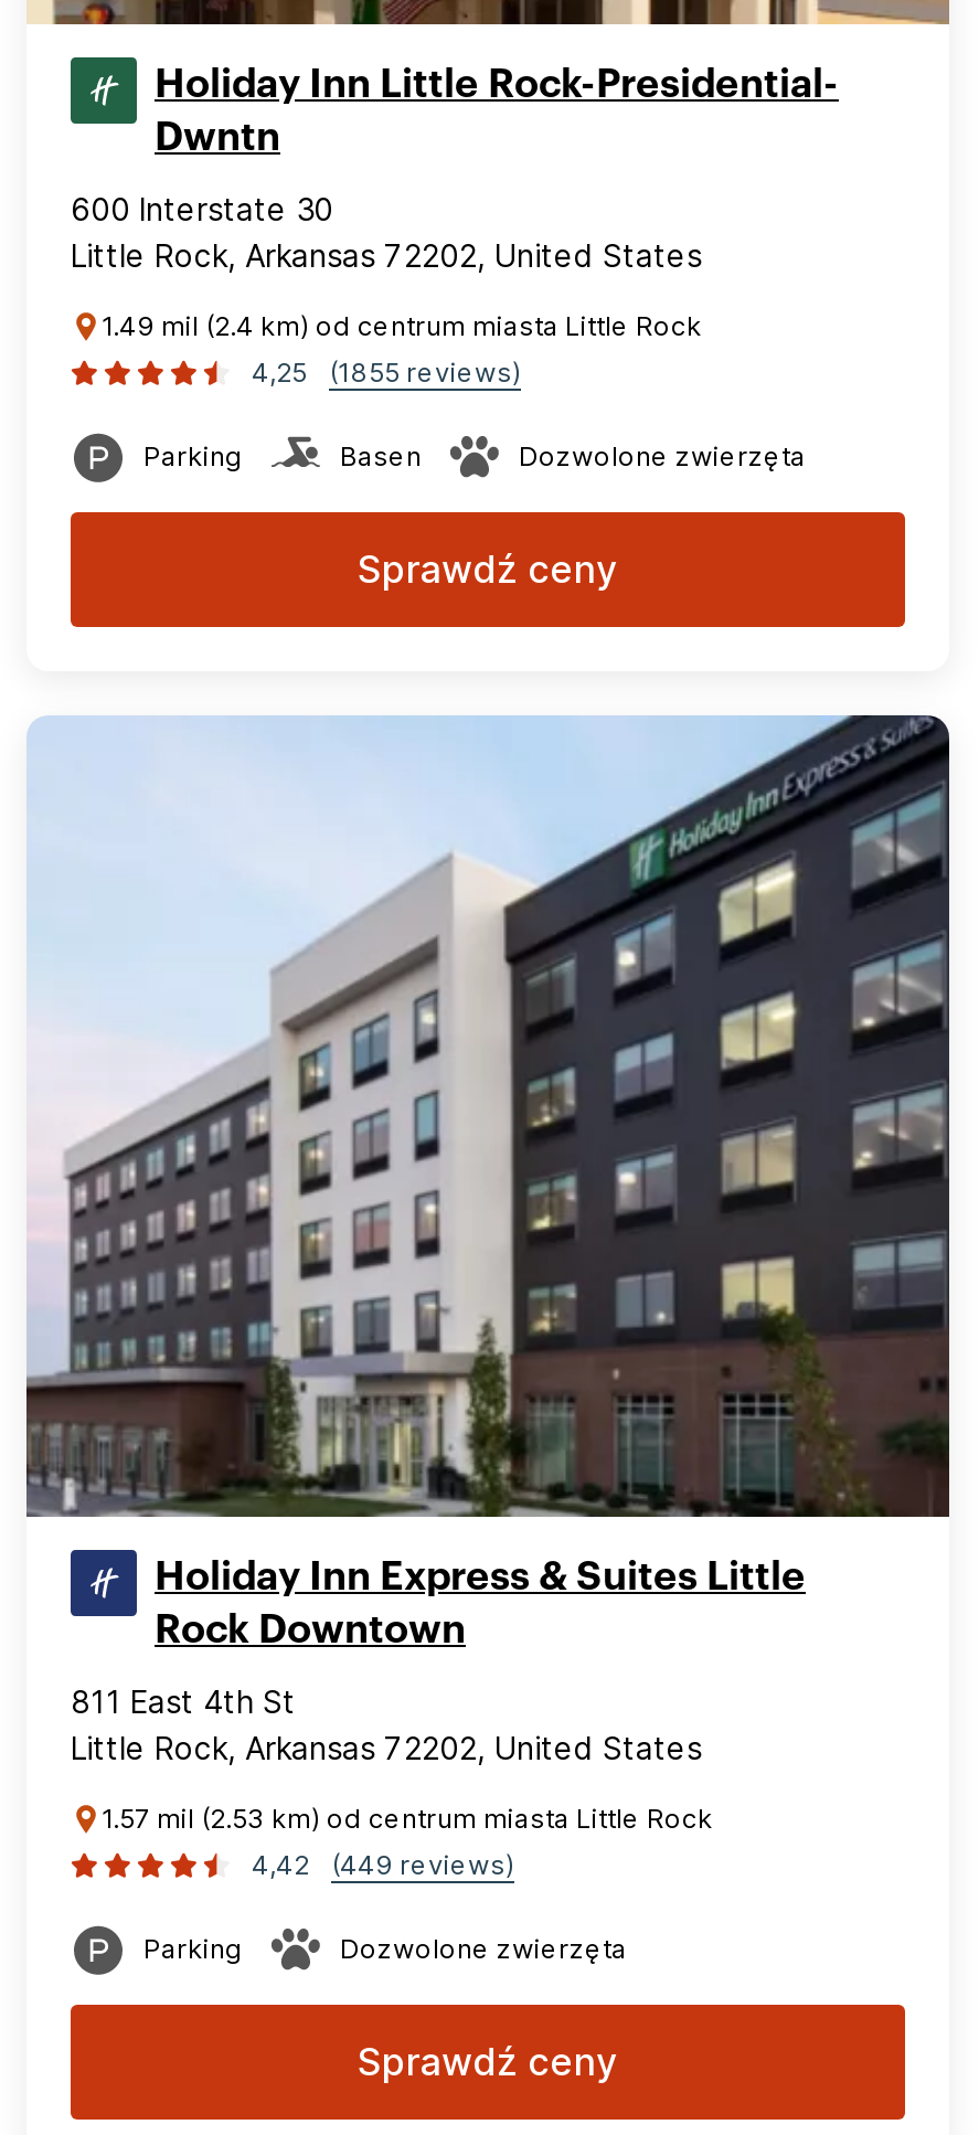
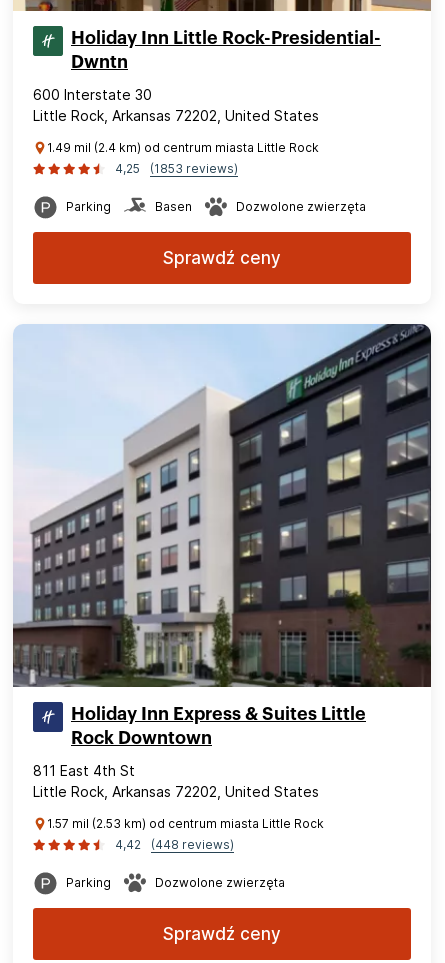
- 4,25 (1855 reviews)
+ 4,25 (1853 reviews)

- 4,42 (449 reviews)
+ 4,42 (448 reviews)
